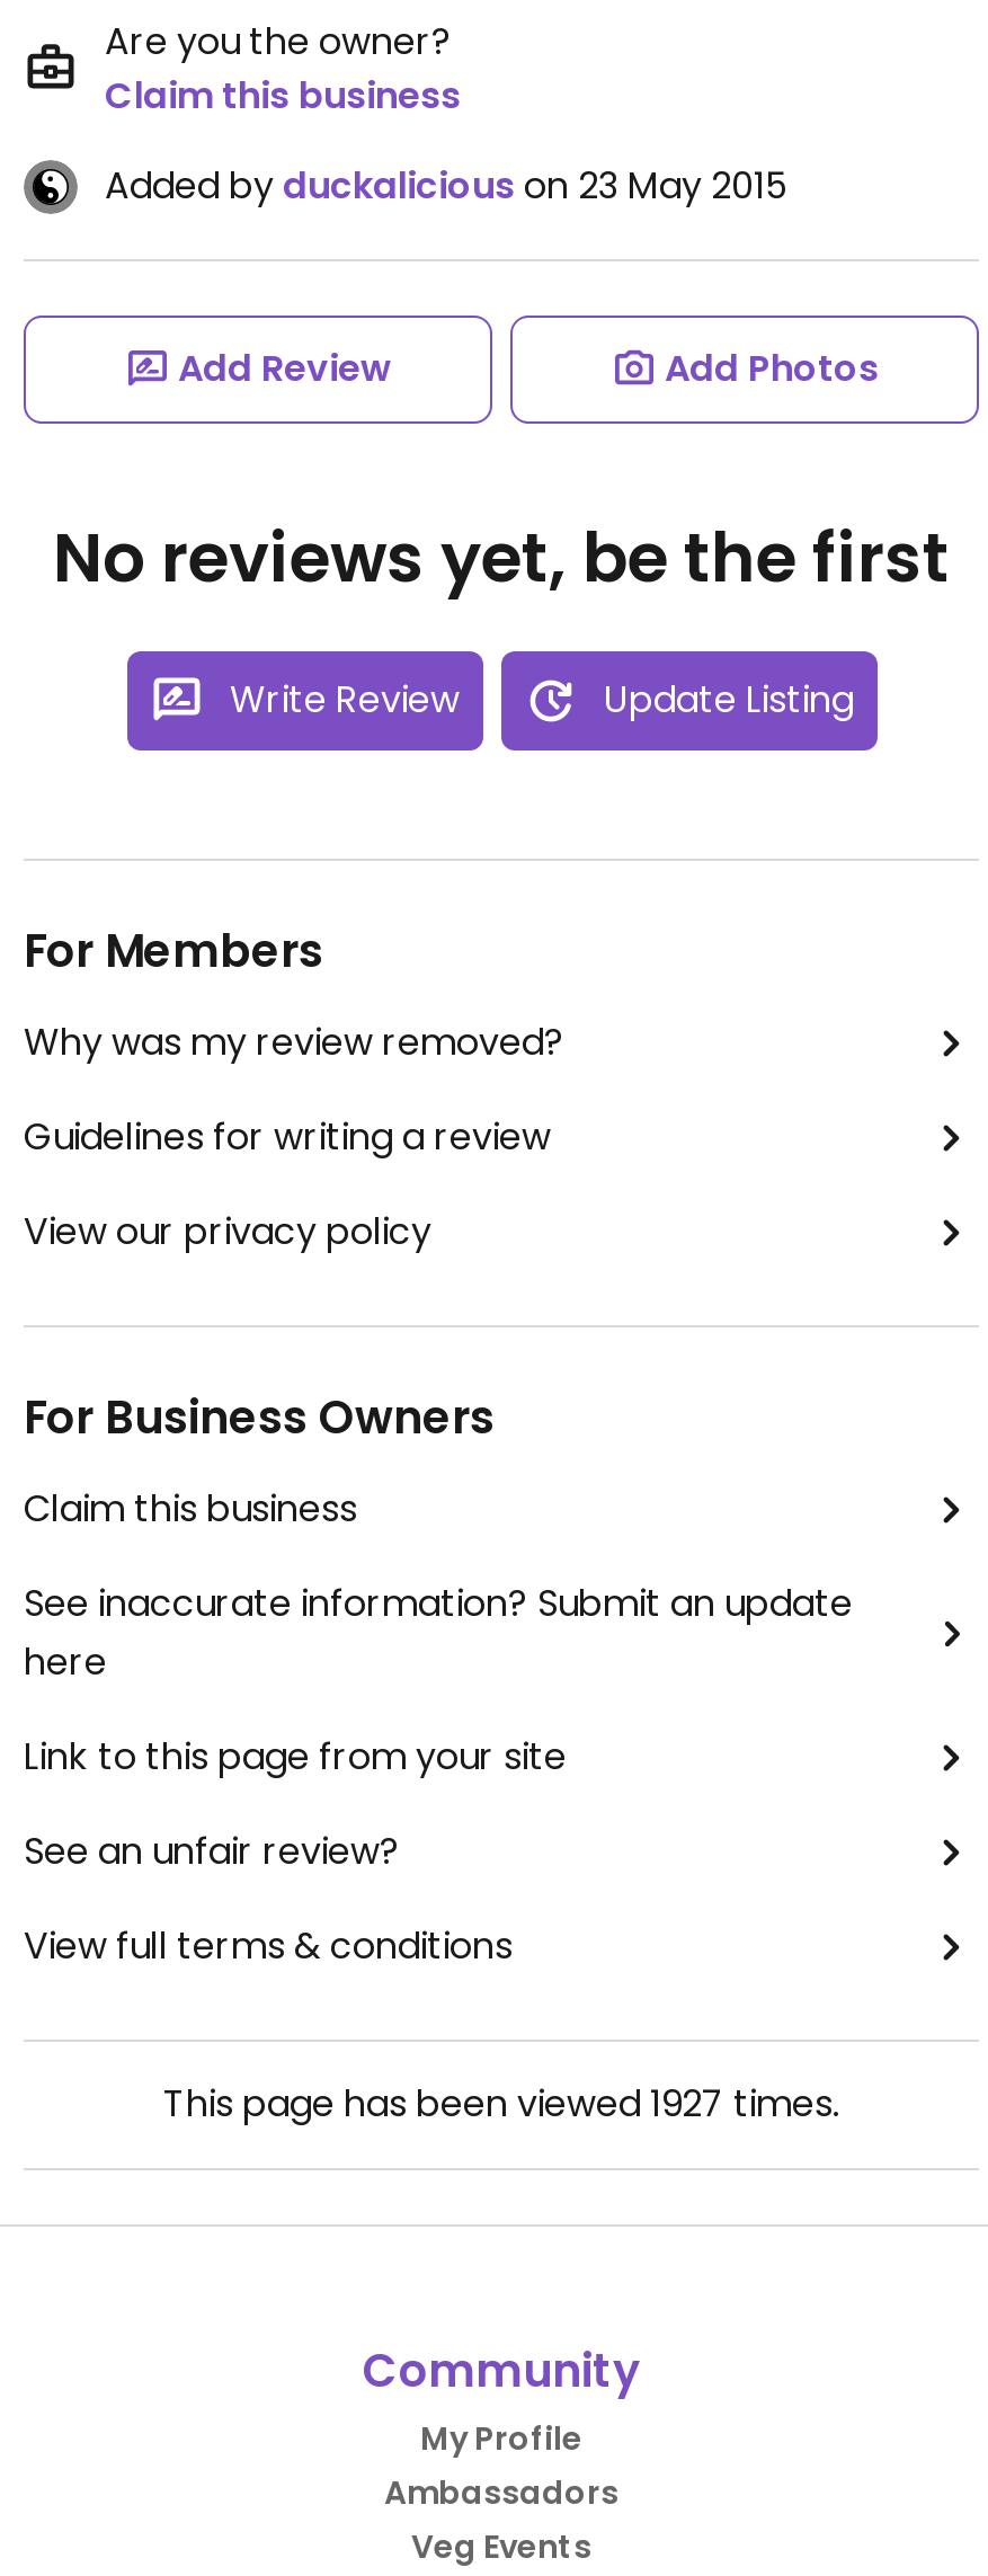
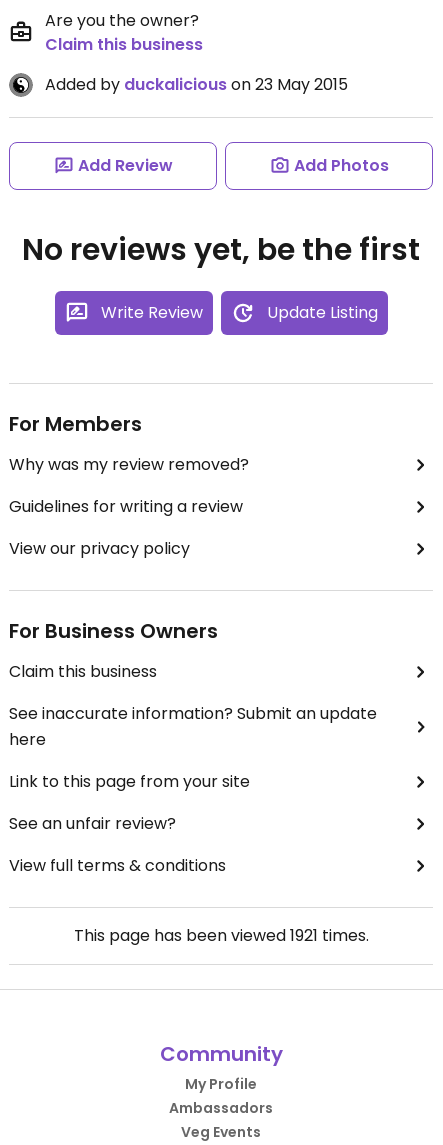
- This page has been viewed 1927 times.
+ This page has been viewed 1921 times.
